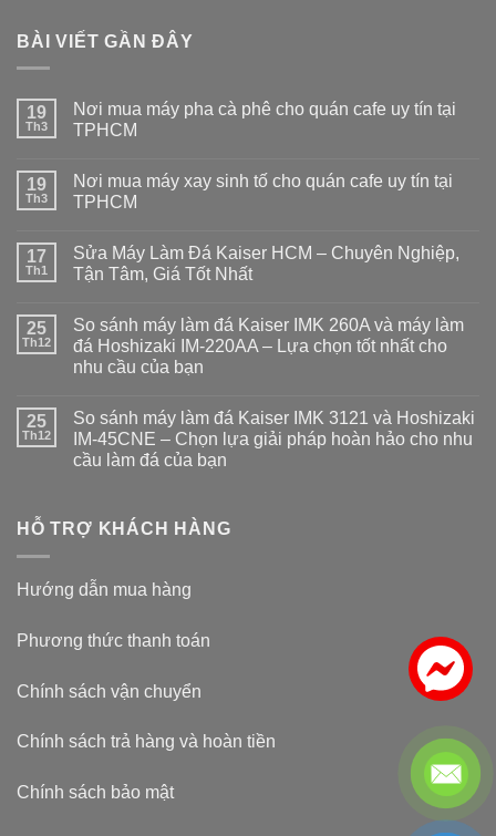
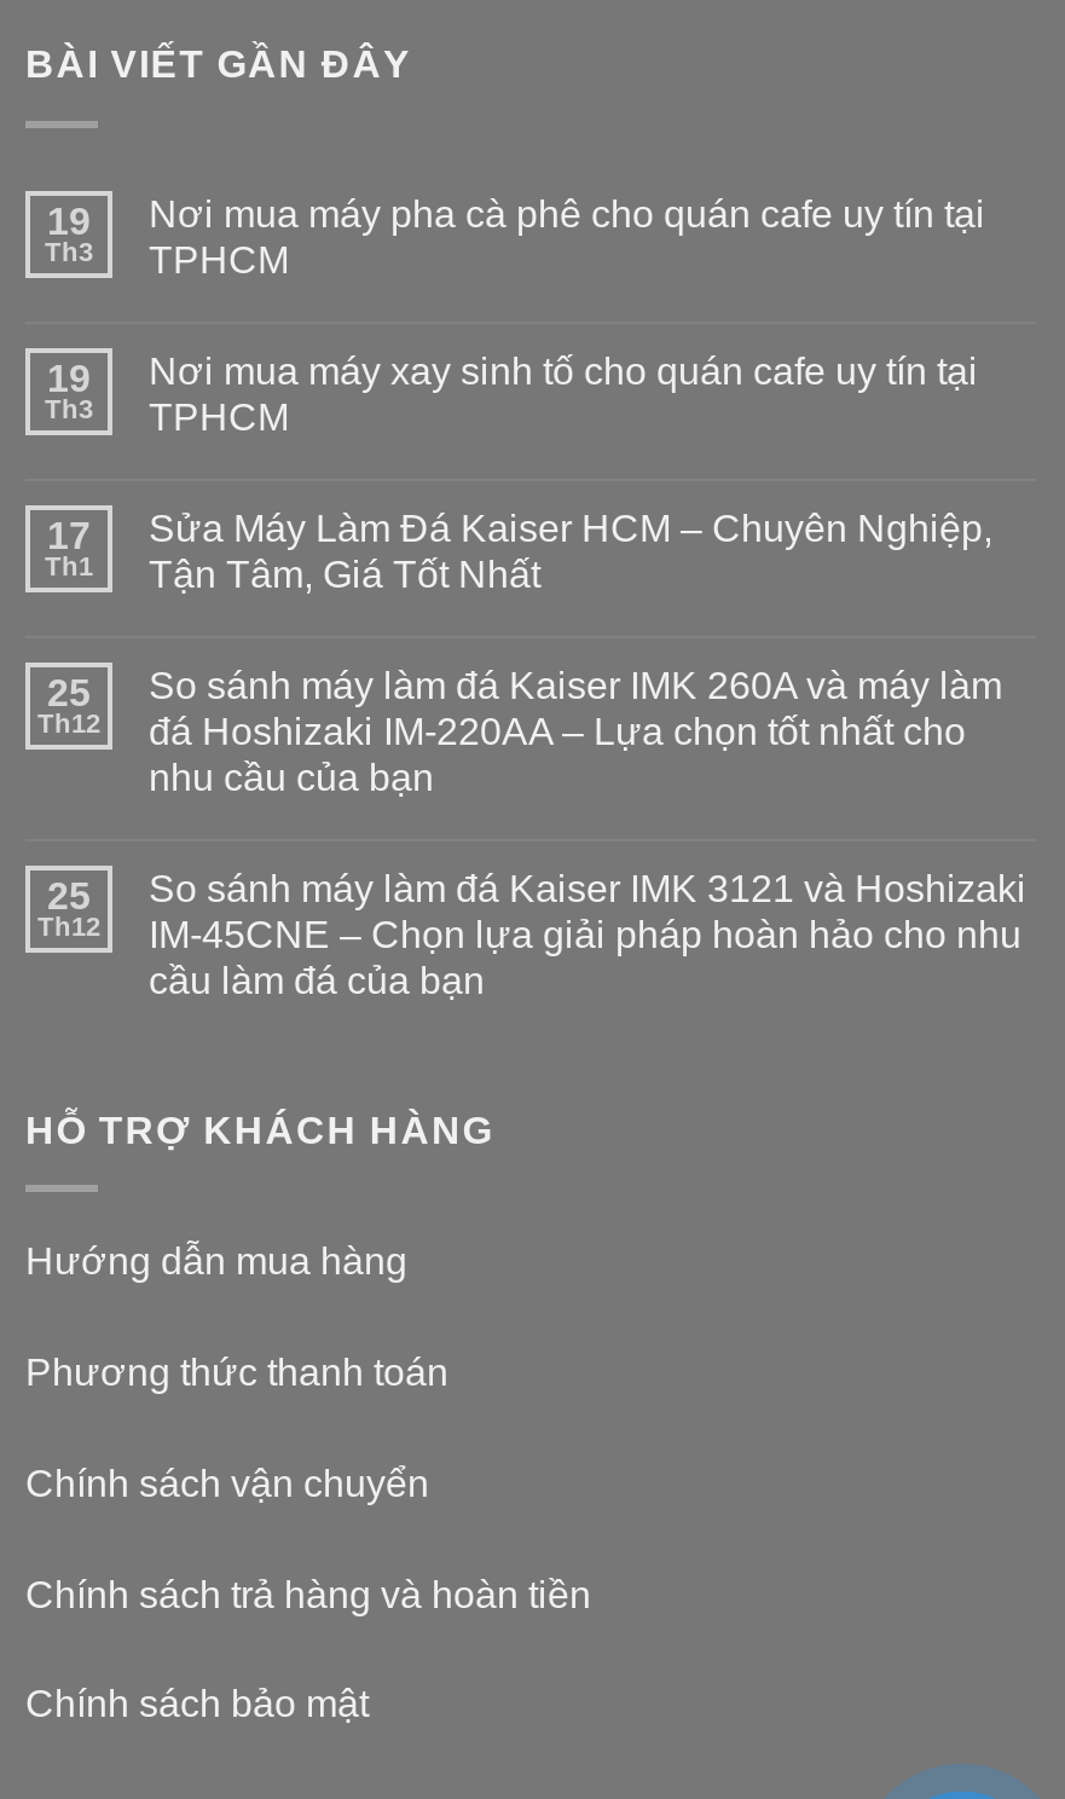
- [image]

- [image]
